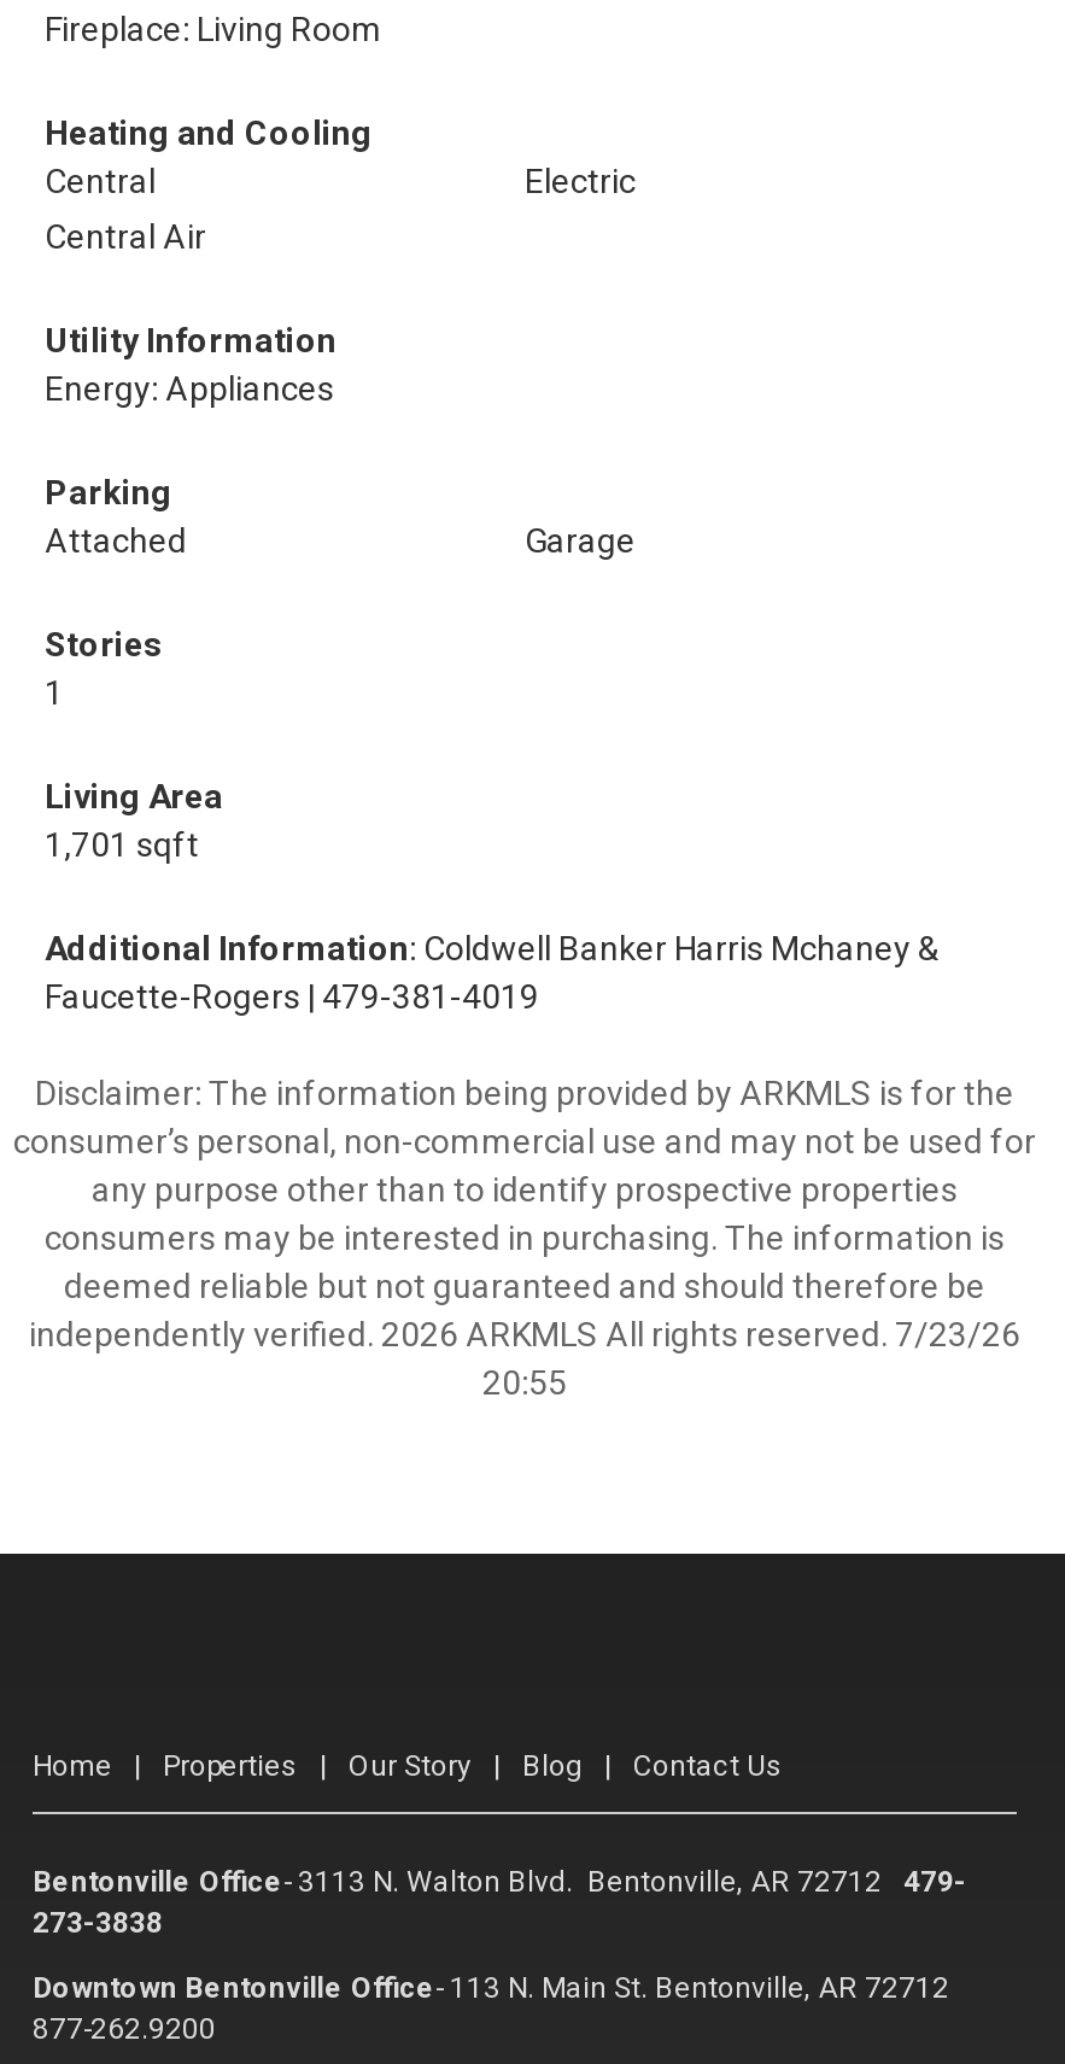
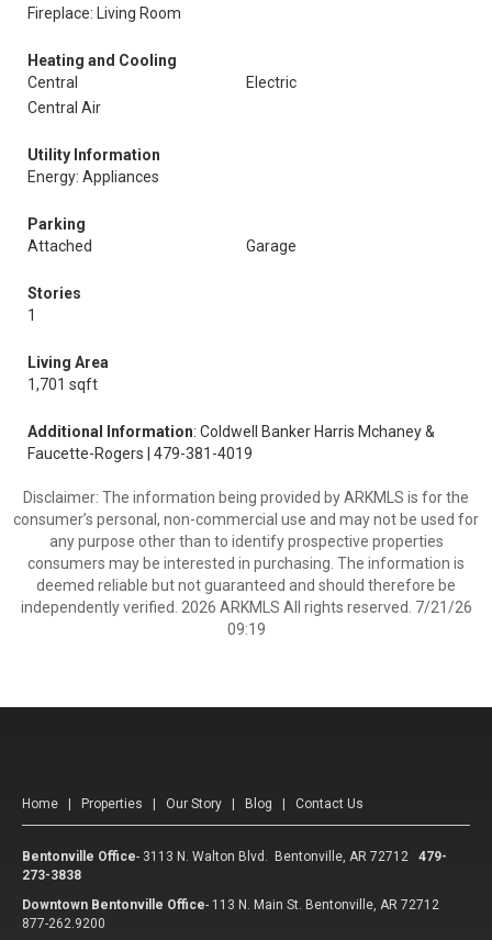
- independently verified. 2026 ARKMLS All rights reserved. 7/23/26
+ independently verified. 2026 ARKMLS All rights reserved. 7/21/26

- 20:55
+ 09:19
